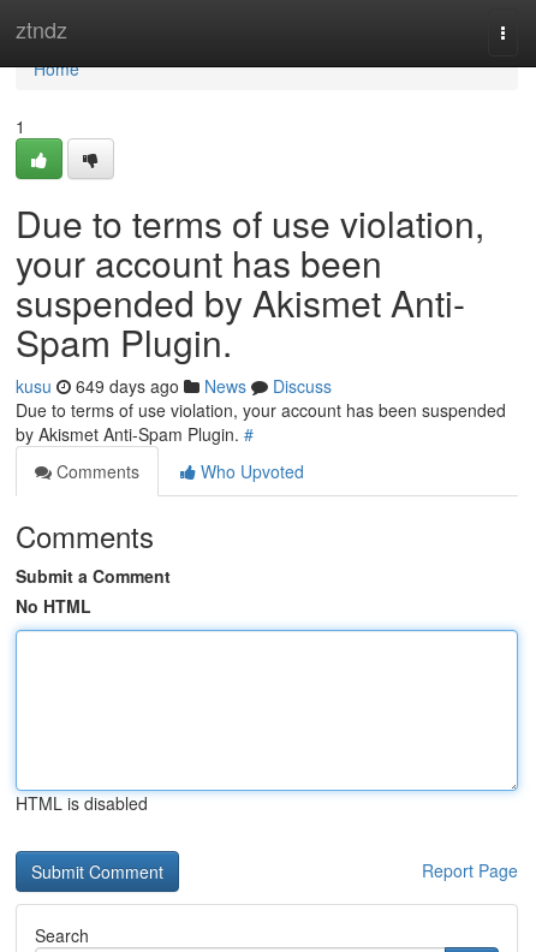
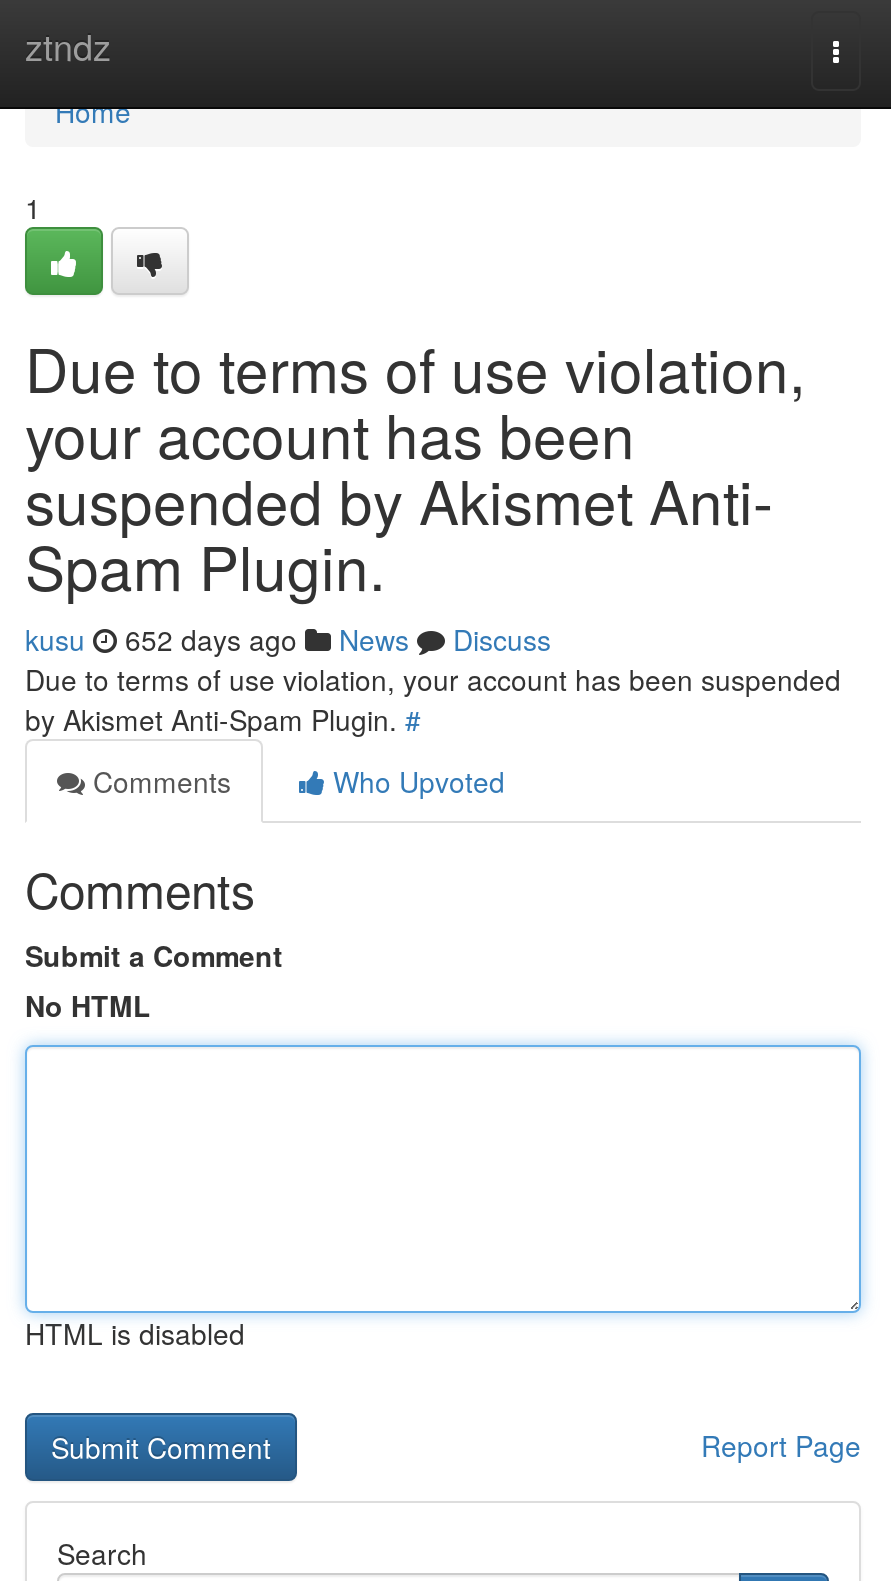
- kusu 649 days ago News Discuss
+ kusu 652 days ago News Discuss
